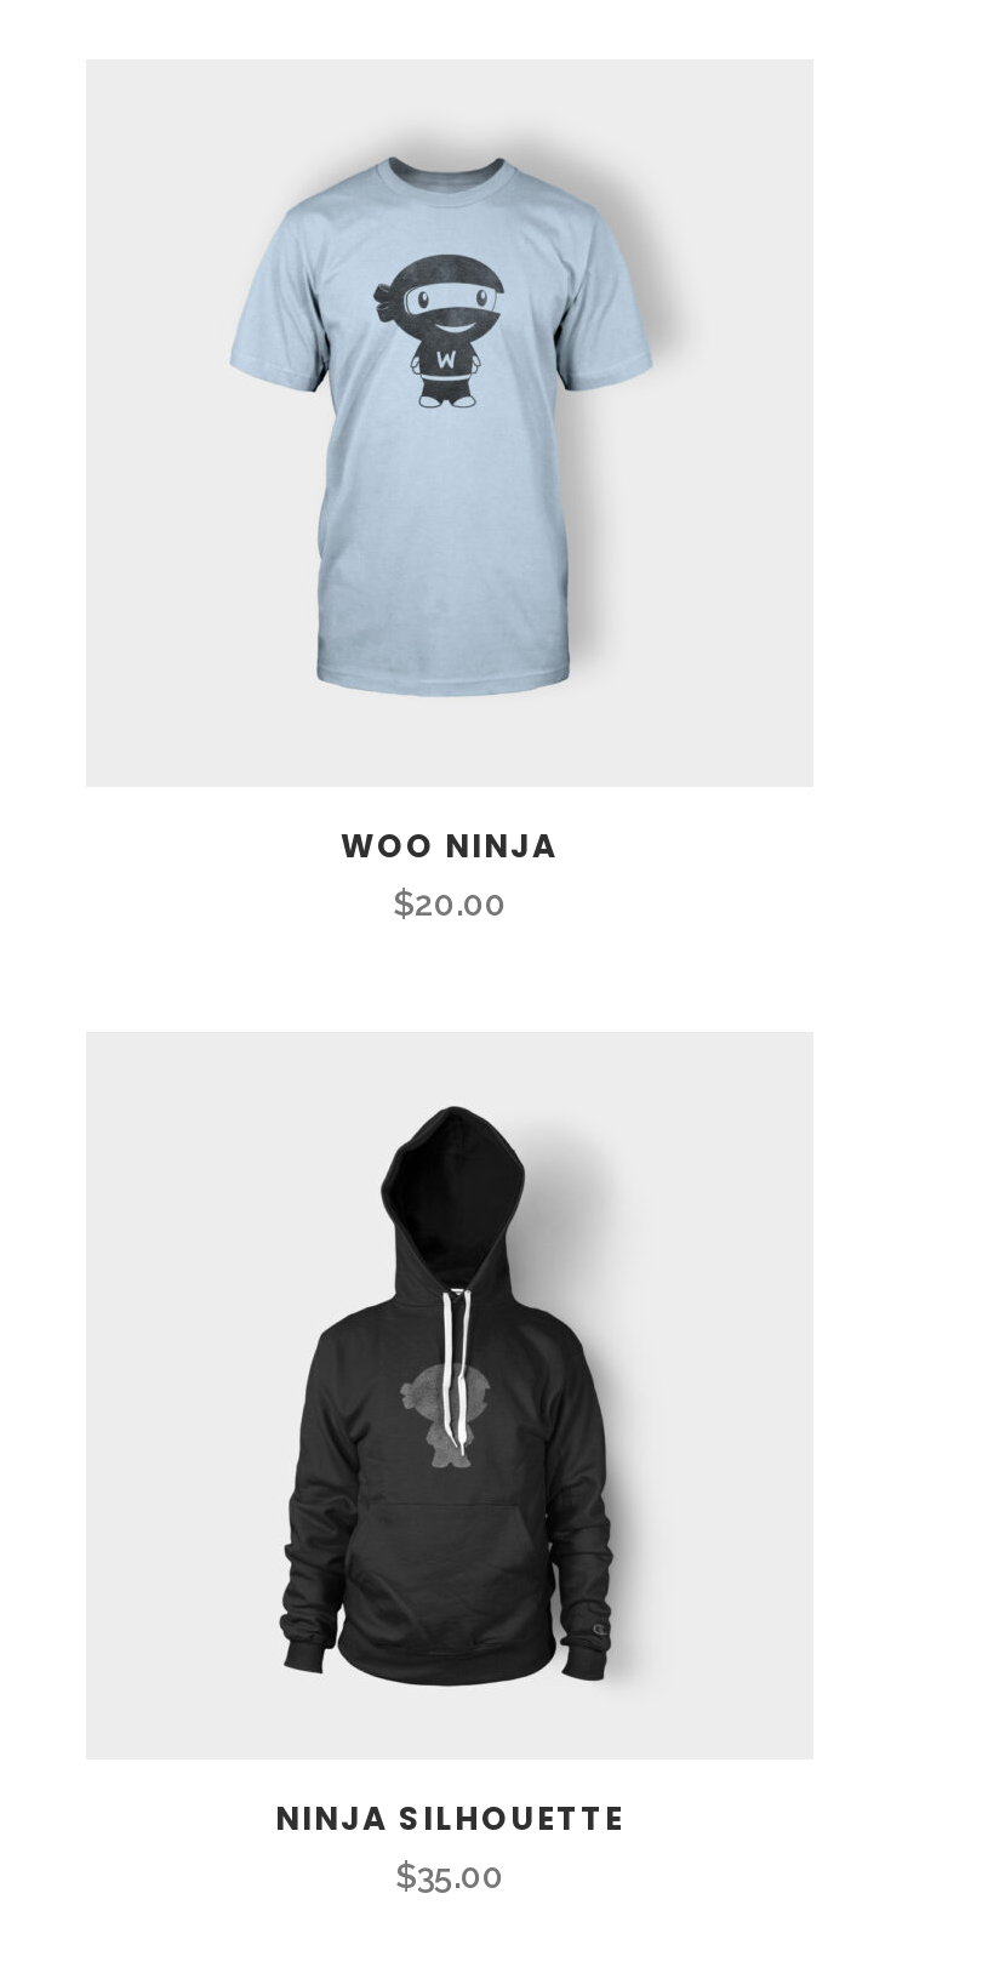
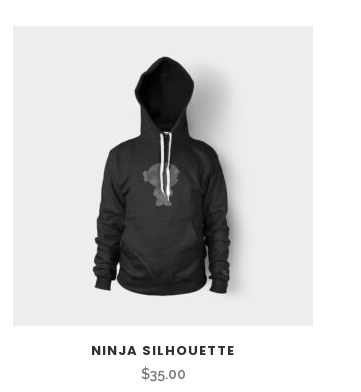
- [image]

- WOO NINJA
- $20.00
